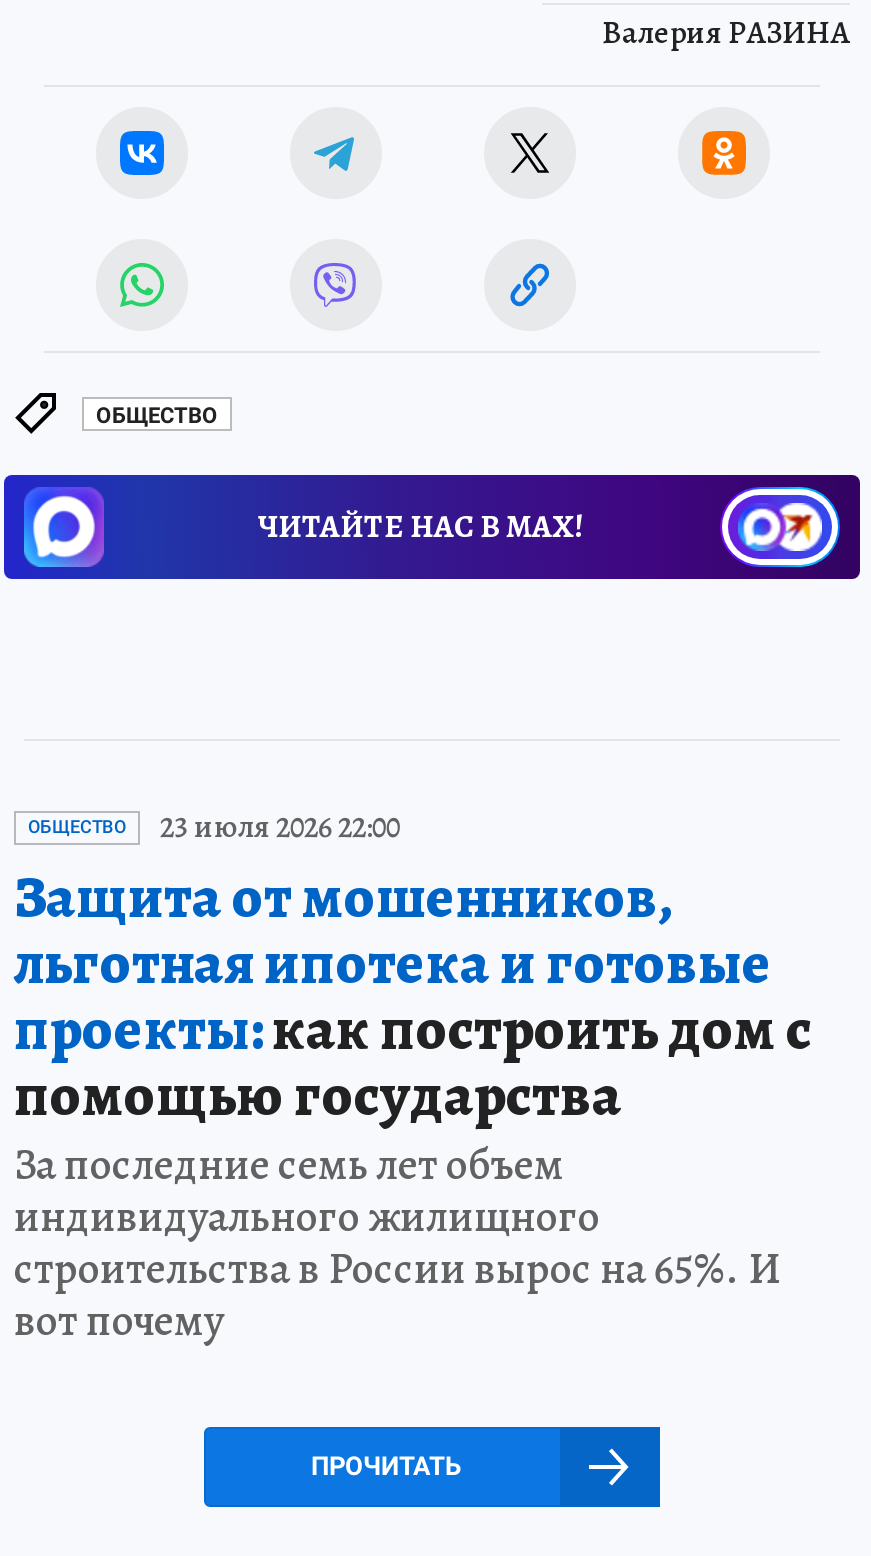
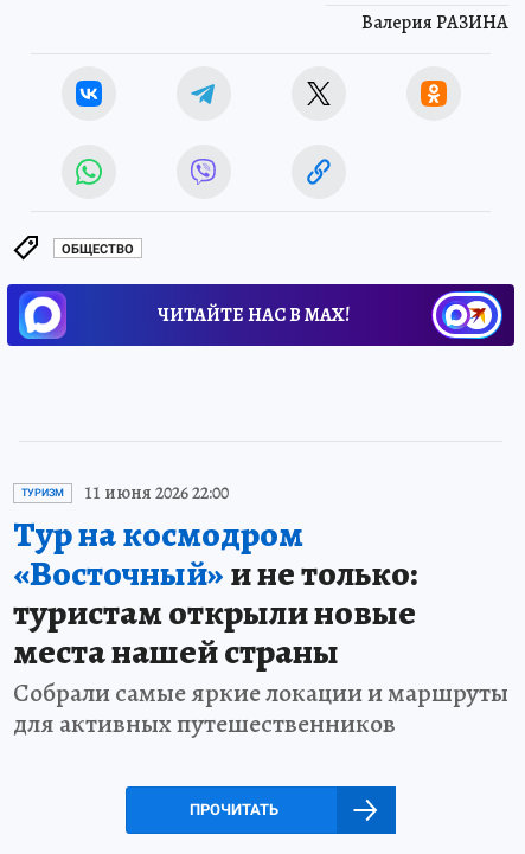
- ОБЩЕСТВО
- 23 июля 2026 22:00
- Защита от мошенников,
- льготная ипотека и готовые
- проекты:как построить дом с
- помощью государства
- За последние семь лет объем
- индивидуального жилищного
- строительства в России вырос на 65%. И
- вот почему
+ ТУРИЗМ
+ 11 июня 2026 22:00
+ Тур на космодром
+ «Восточный»и не только:
+ туристам открыли новые
+ места нашей страны
+ Собрали самые яркие локации и маршруты
+ для активных путешественников
